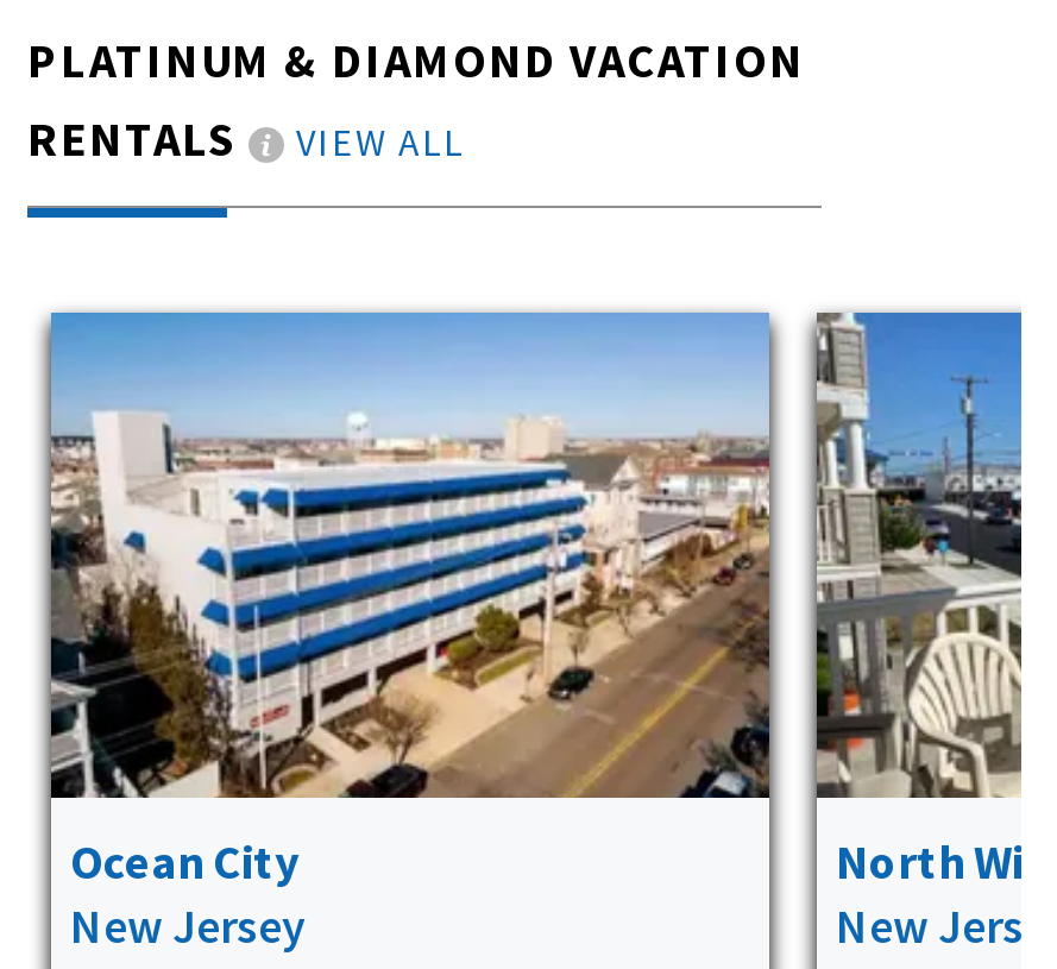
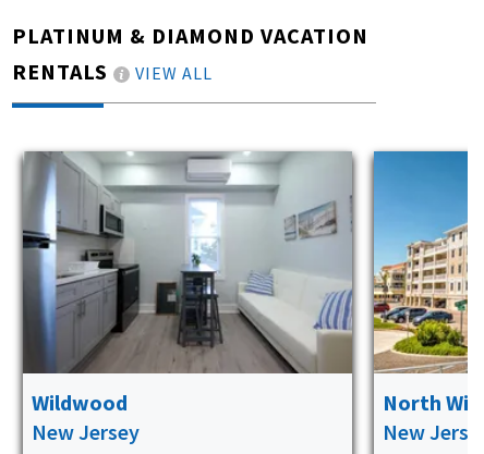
- [image]
- Ocean City
+ [image]
+ Wildwood

- [image]
+ [image]
